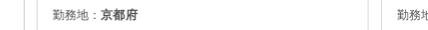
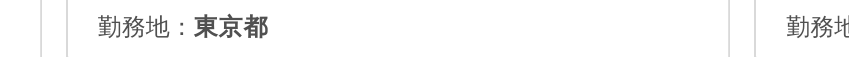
- 勤務地：京都府
+ 勤務地：東京都
